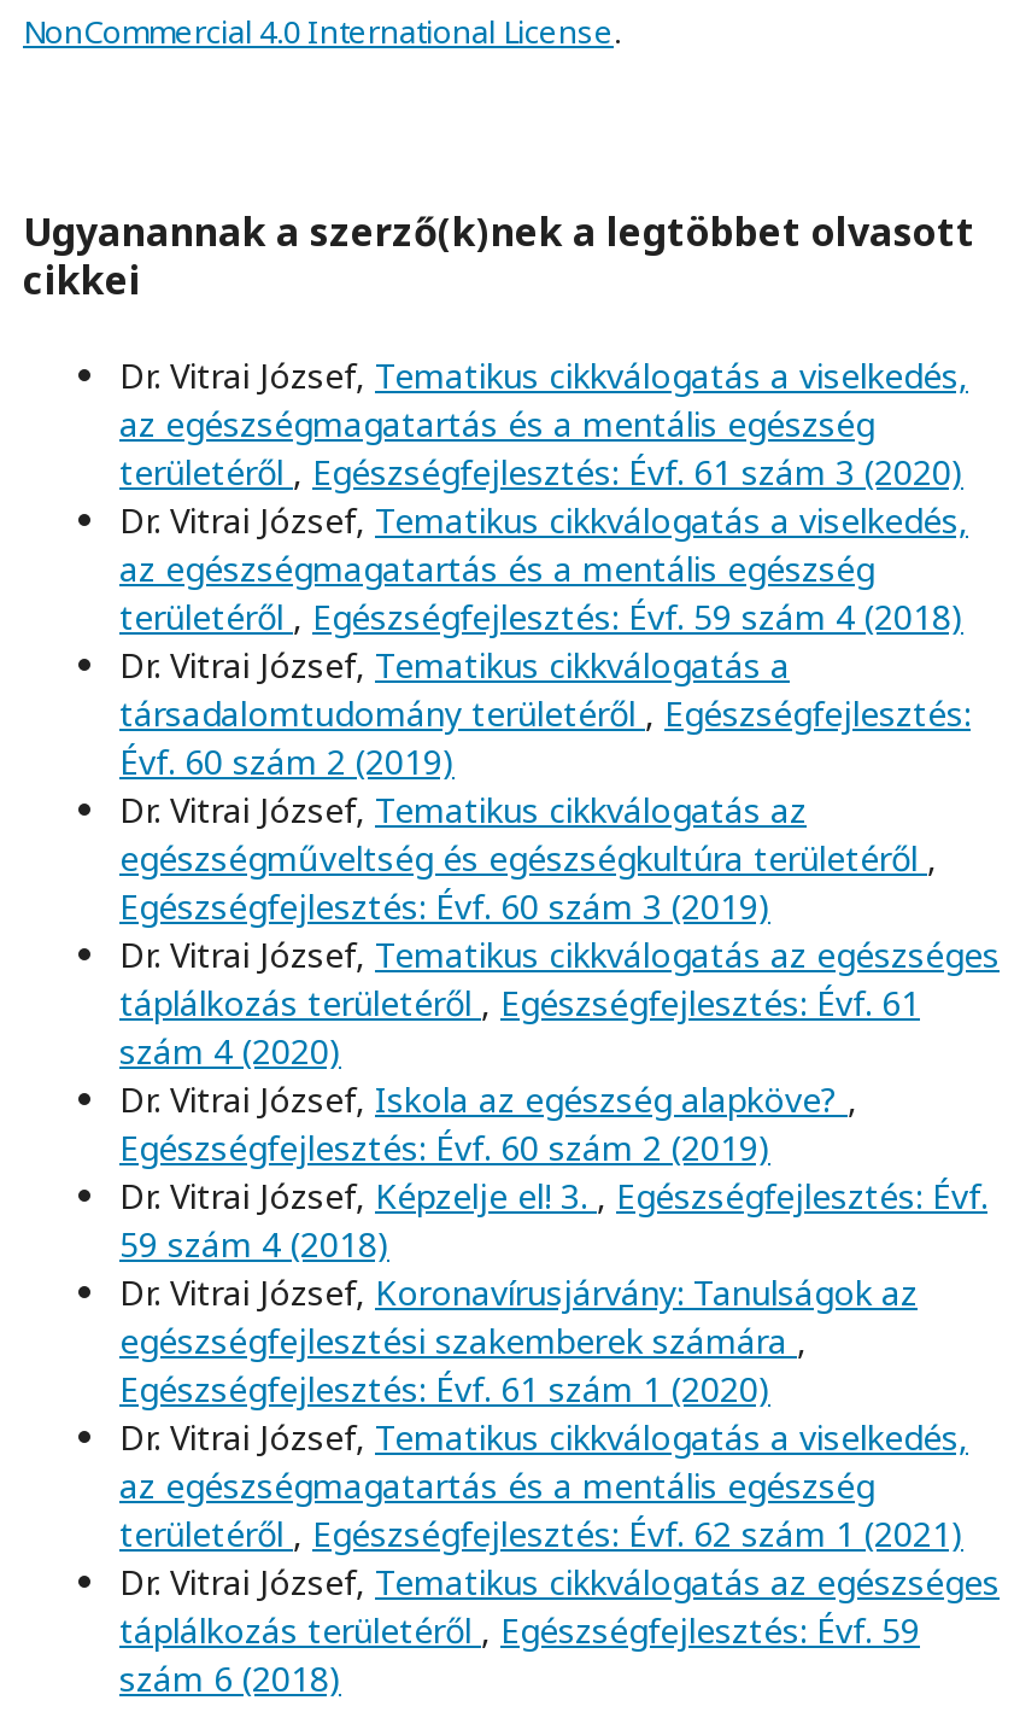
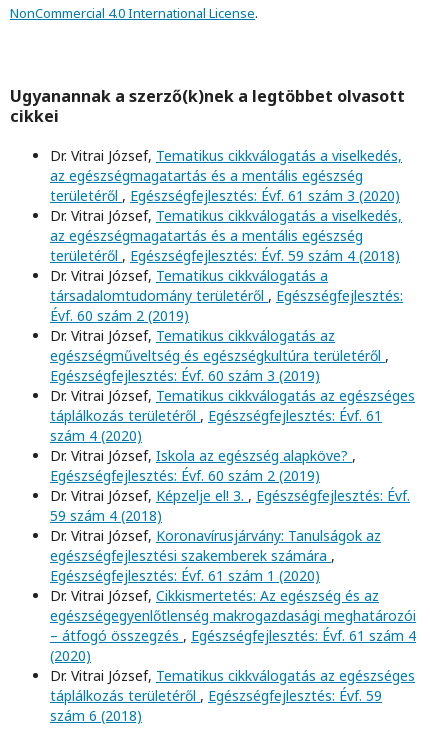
- Dr. Vitrai József, Tematikus cikkválogatás a viselkedés,
- az egészségmagatartás és a mentális egészség
- területéről, Egészségfejlesztés: Évf. 62 szám 1 (2021)
+ Dr. Vitrai József, Cikkismertetés: Az egészség és az
+ egészségegyenlőtlenség makrogazdasági meghatározói
+ – átfogó összegzés, Egészségfejlesztés: Évf. 61 szám 4
+ (2020)
